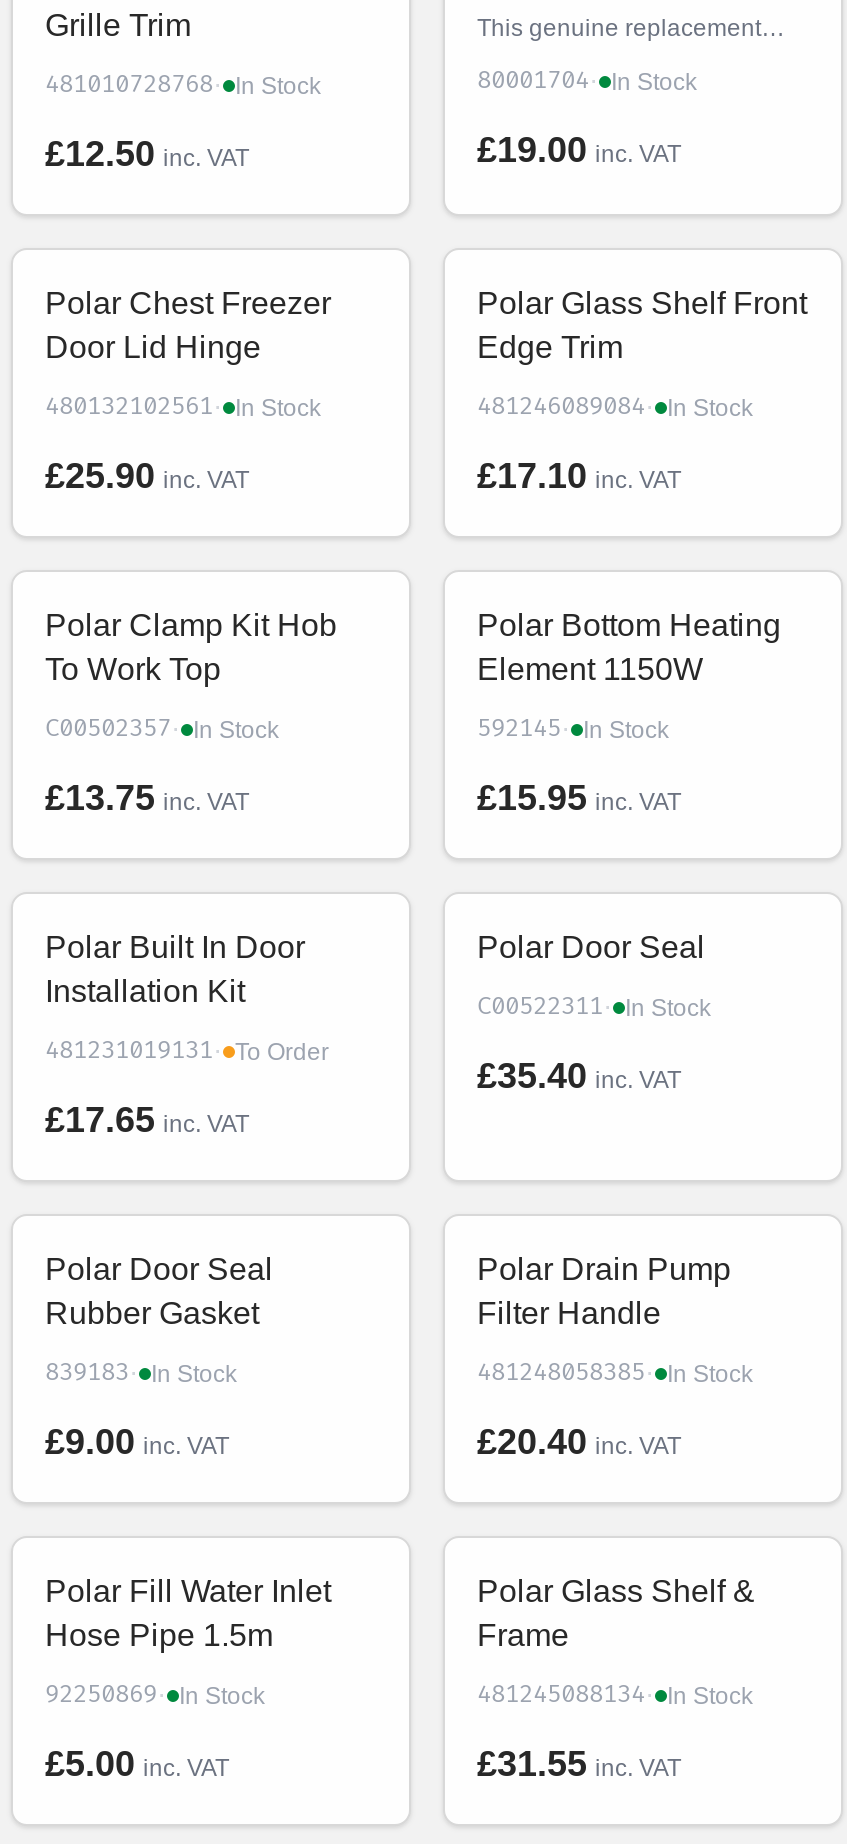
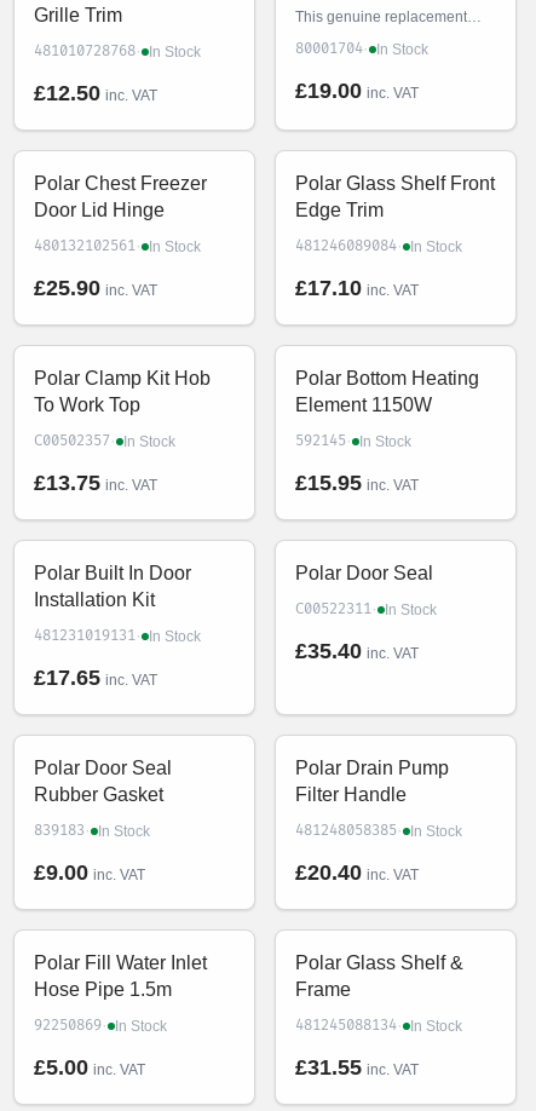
- 481231019131· To Order
+ 481231019131· In Stock
